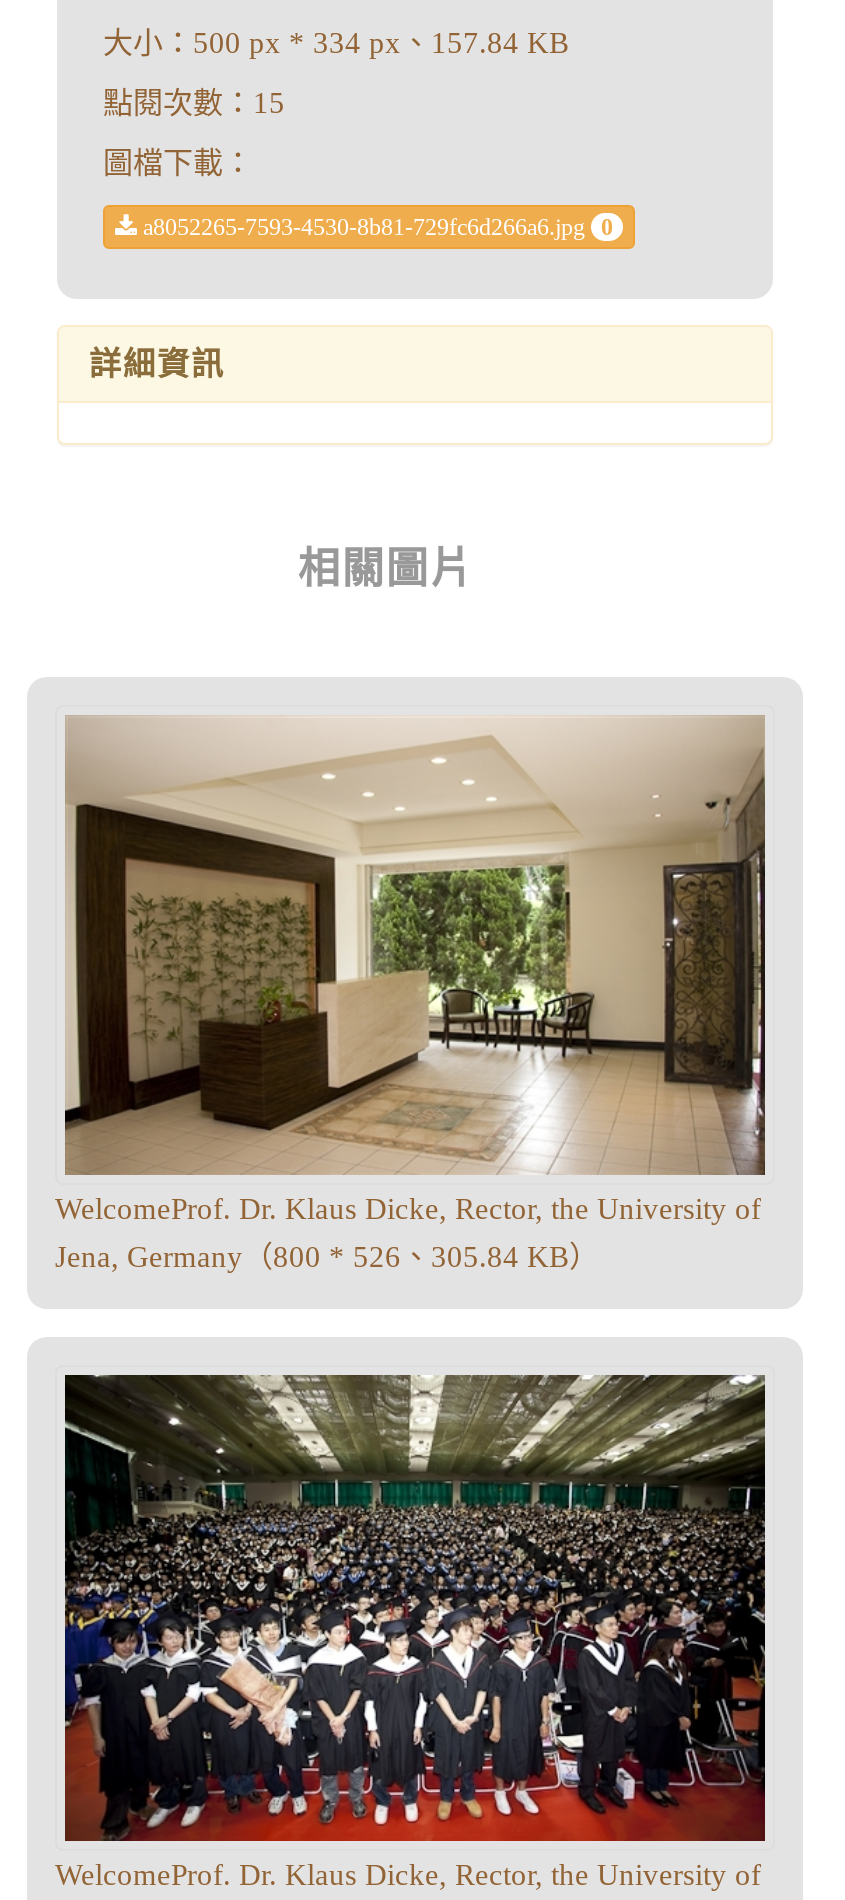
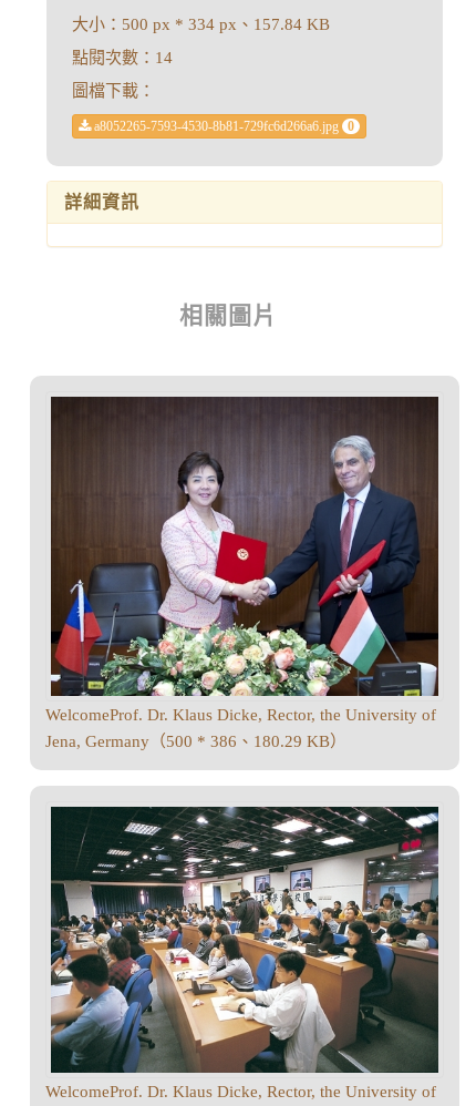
- 點閱次數：15
+ 點閱次數：14

- [image]
- Jena, Germany（800 * 526、305.84 KB）
+ [image]
+ Jena, Germany（500 * 386、180.29 KB）

- [image]
+ [image]
